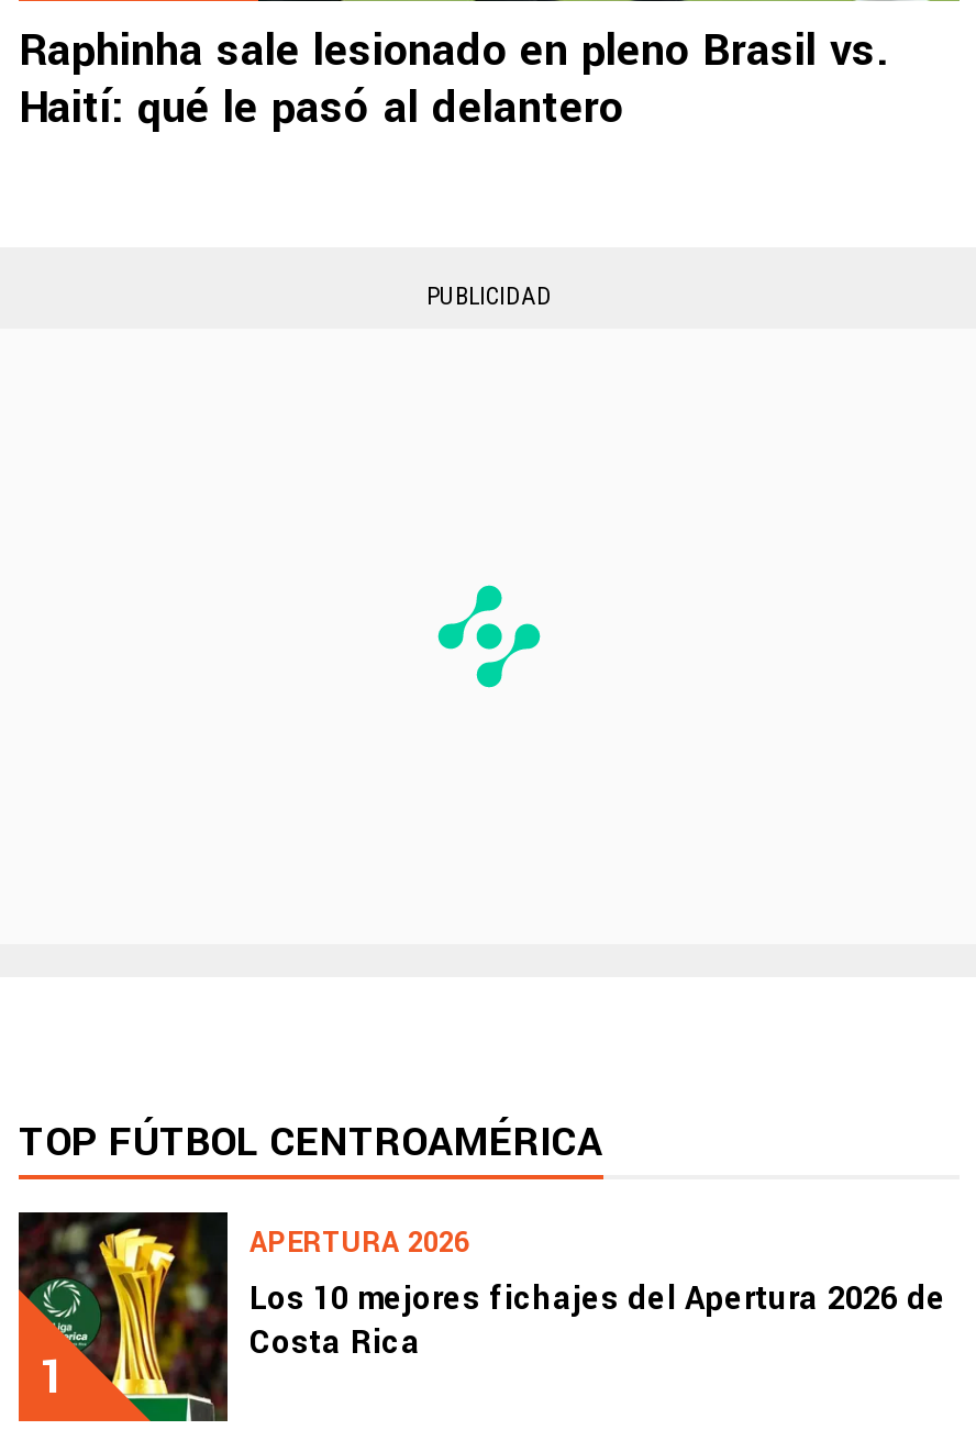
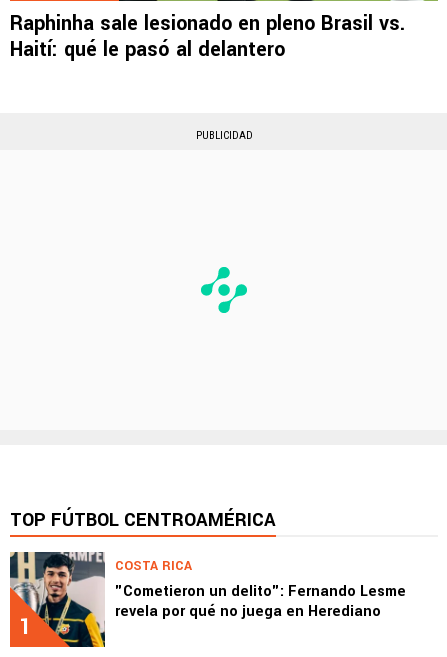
- [image]
- APERTURA 2026
- Los 10 mejores fichajes del Apertura 2026 de
- Costa Rica
+ [image]
+ COSTA RICA
+ "Cometieron un delito": Fernando Lesme
+ revela por qué no juega en Herediano
